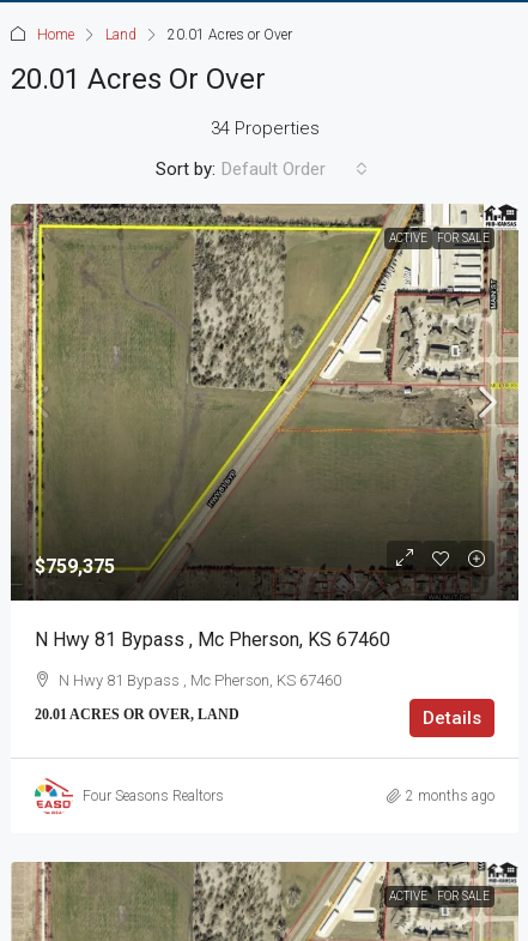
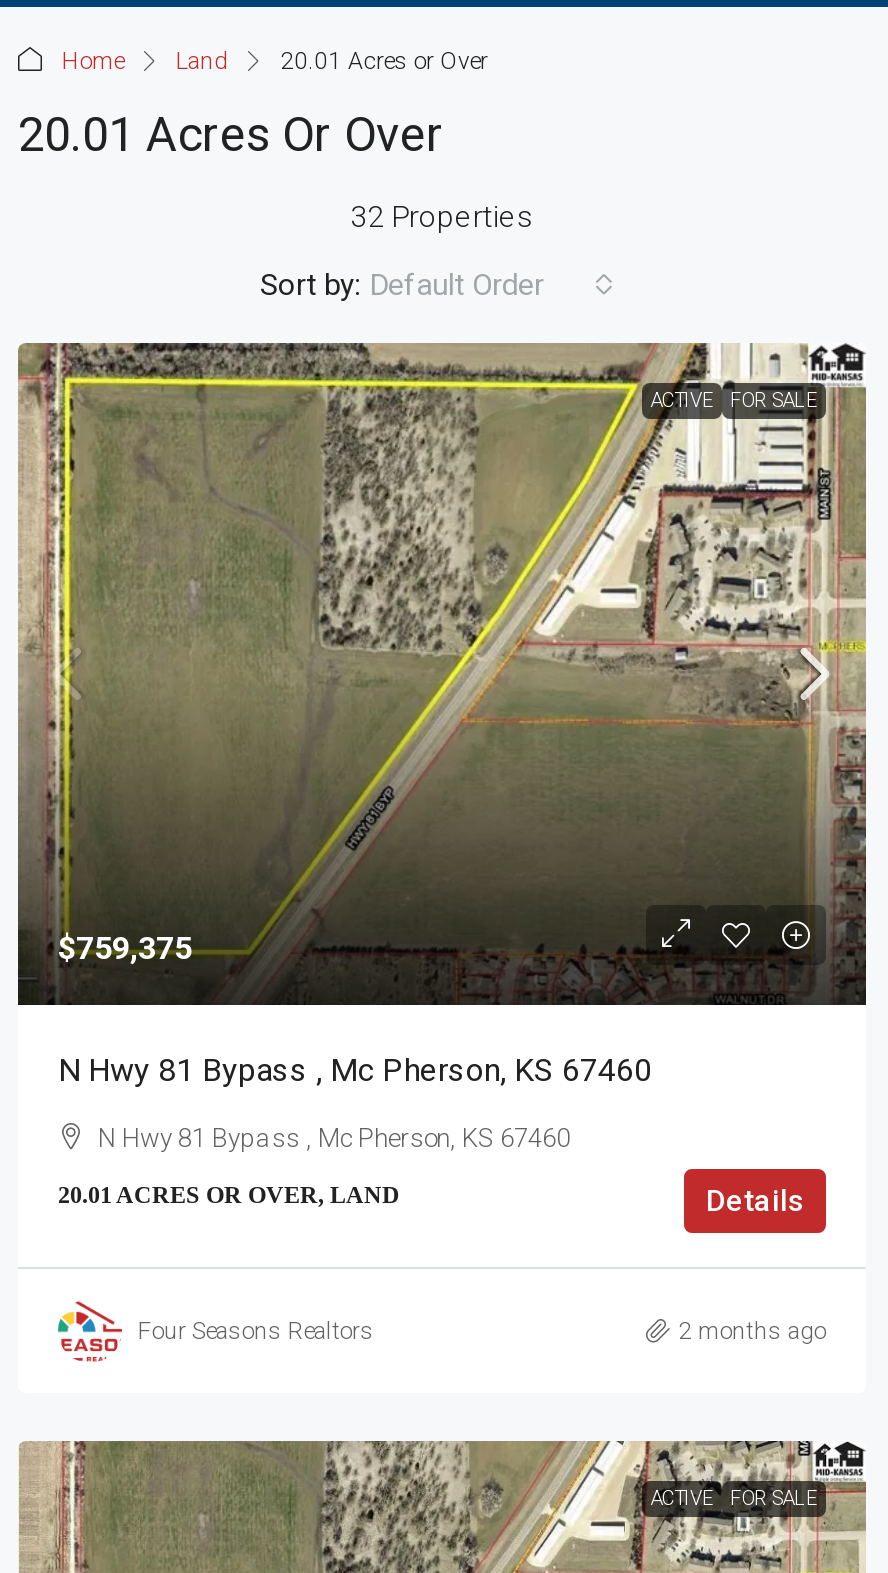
- 34 Properties
+ 32 Properties
